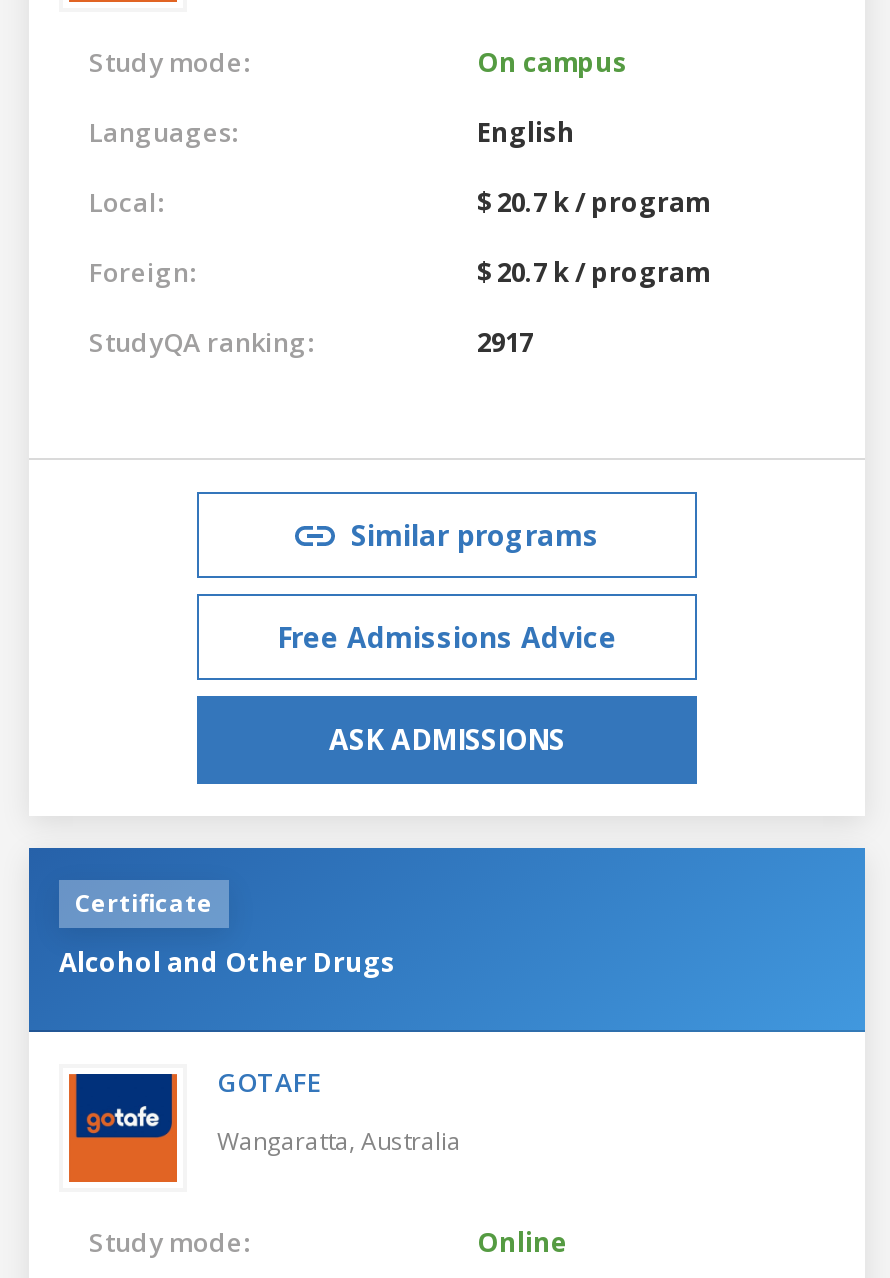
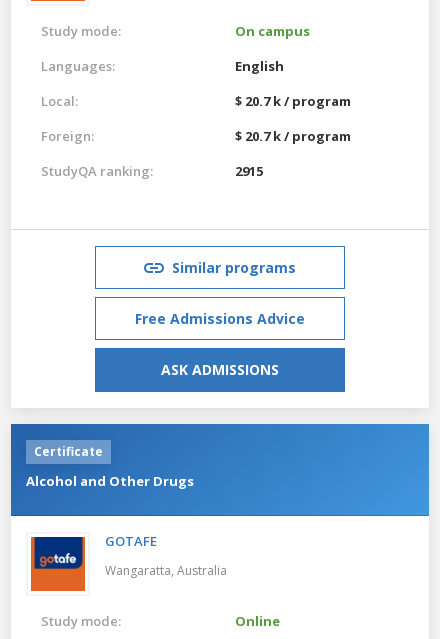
- 2917
+ 2915
